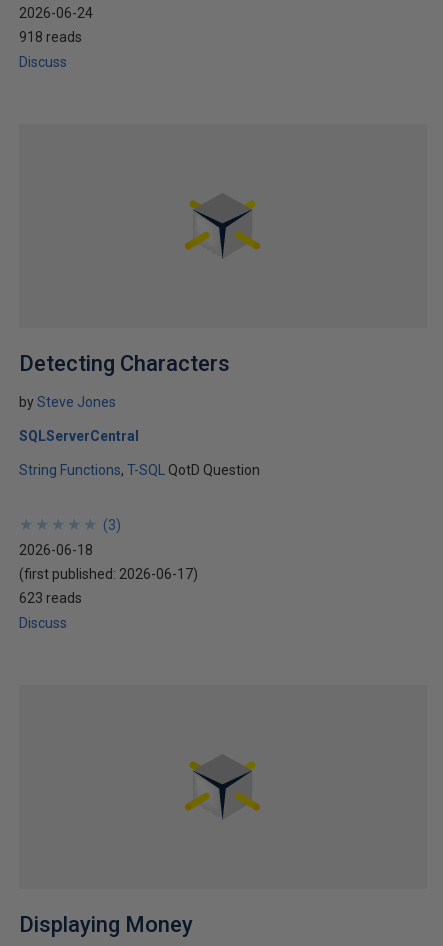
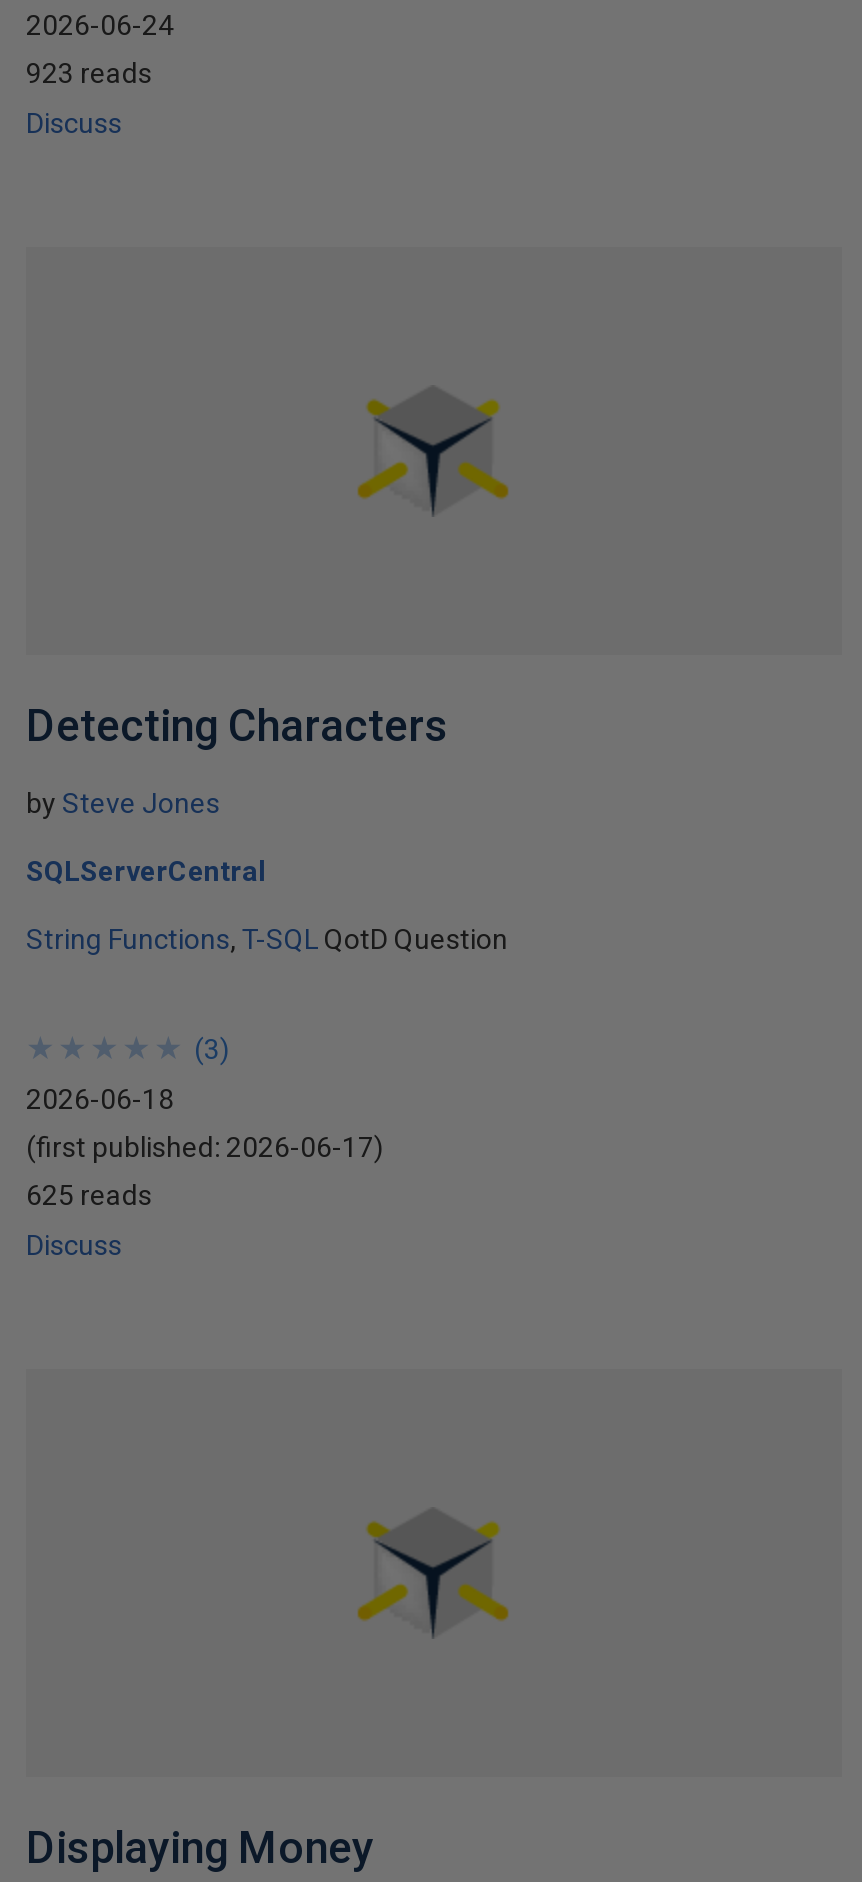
- 918 reads
+ 923 reads

- 623 reads
+ 625 reads
